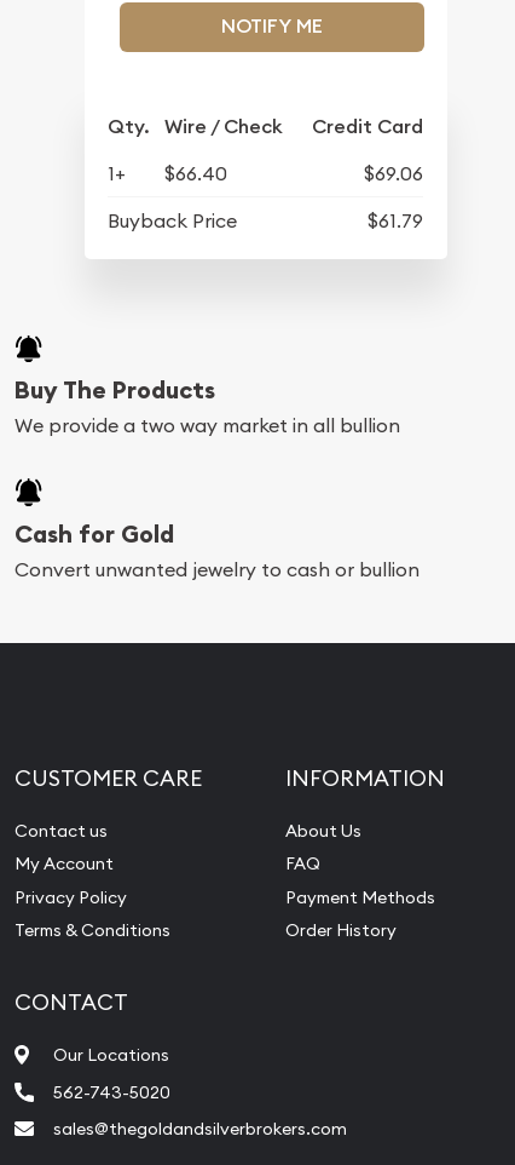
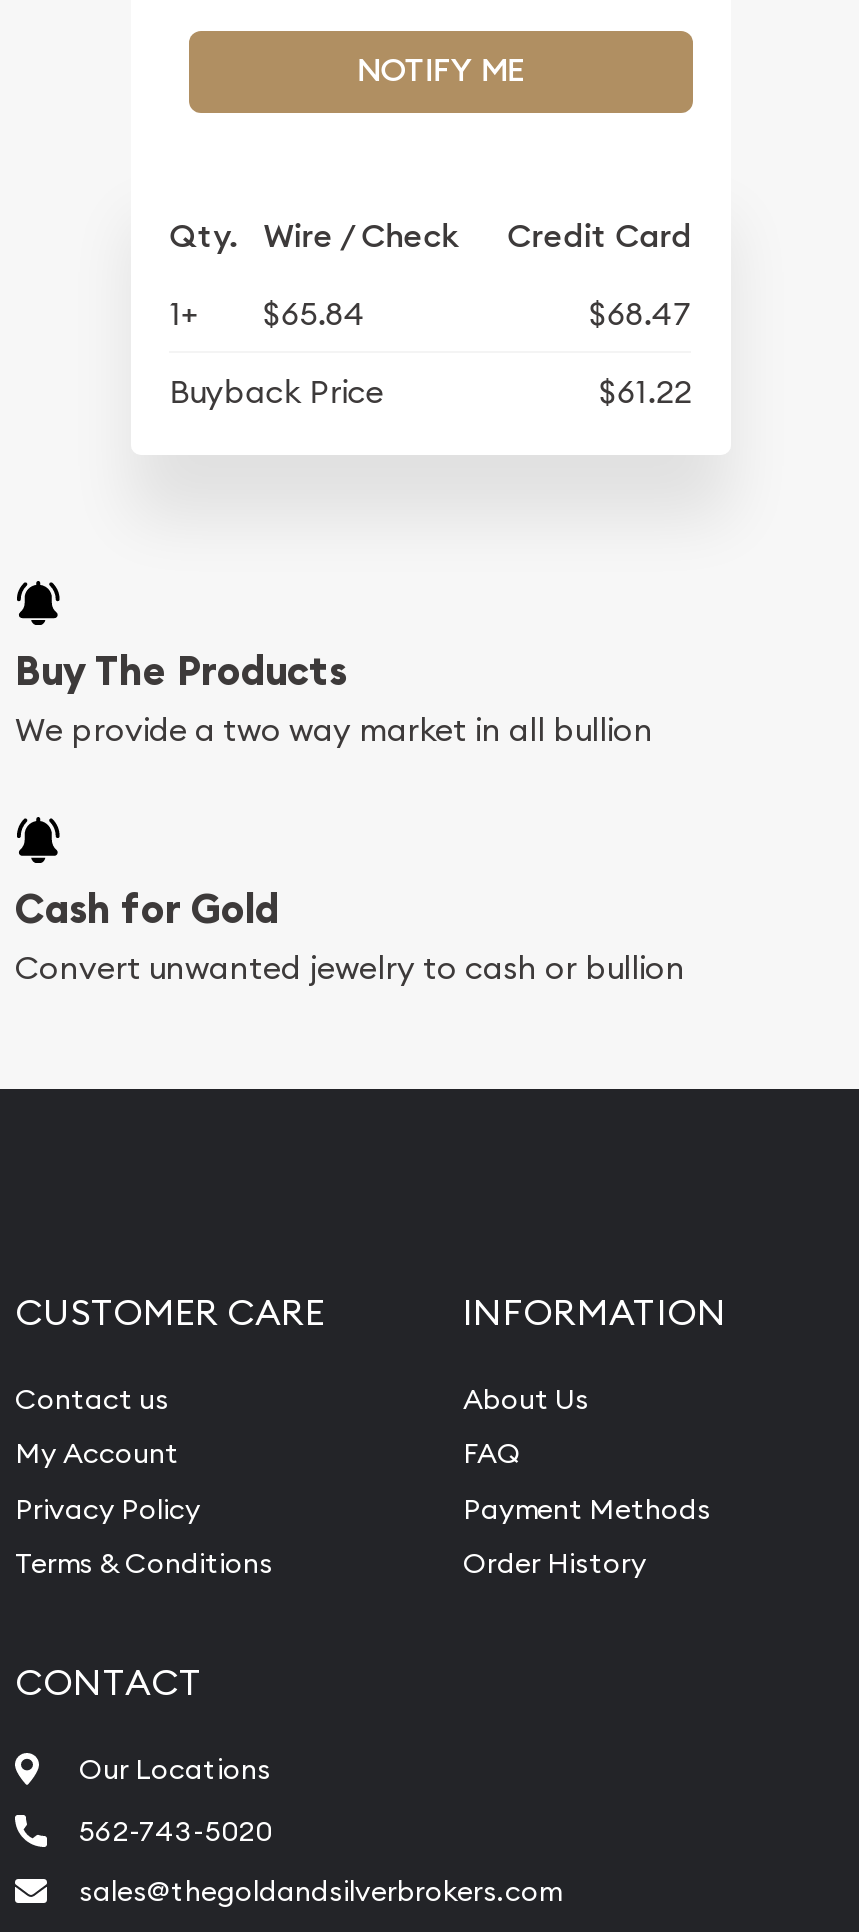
- 1+ $66.40
+ 1+ $65.84

- $69.06
+ $68.47

- $61.79
+ $61.22
